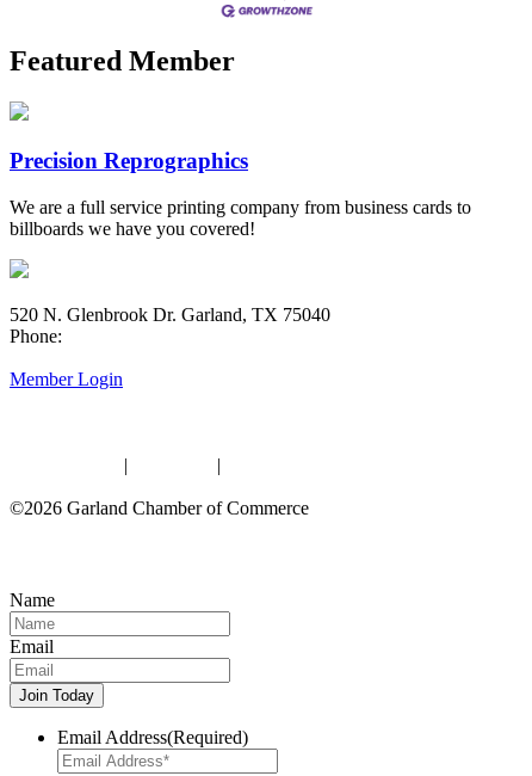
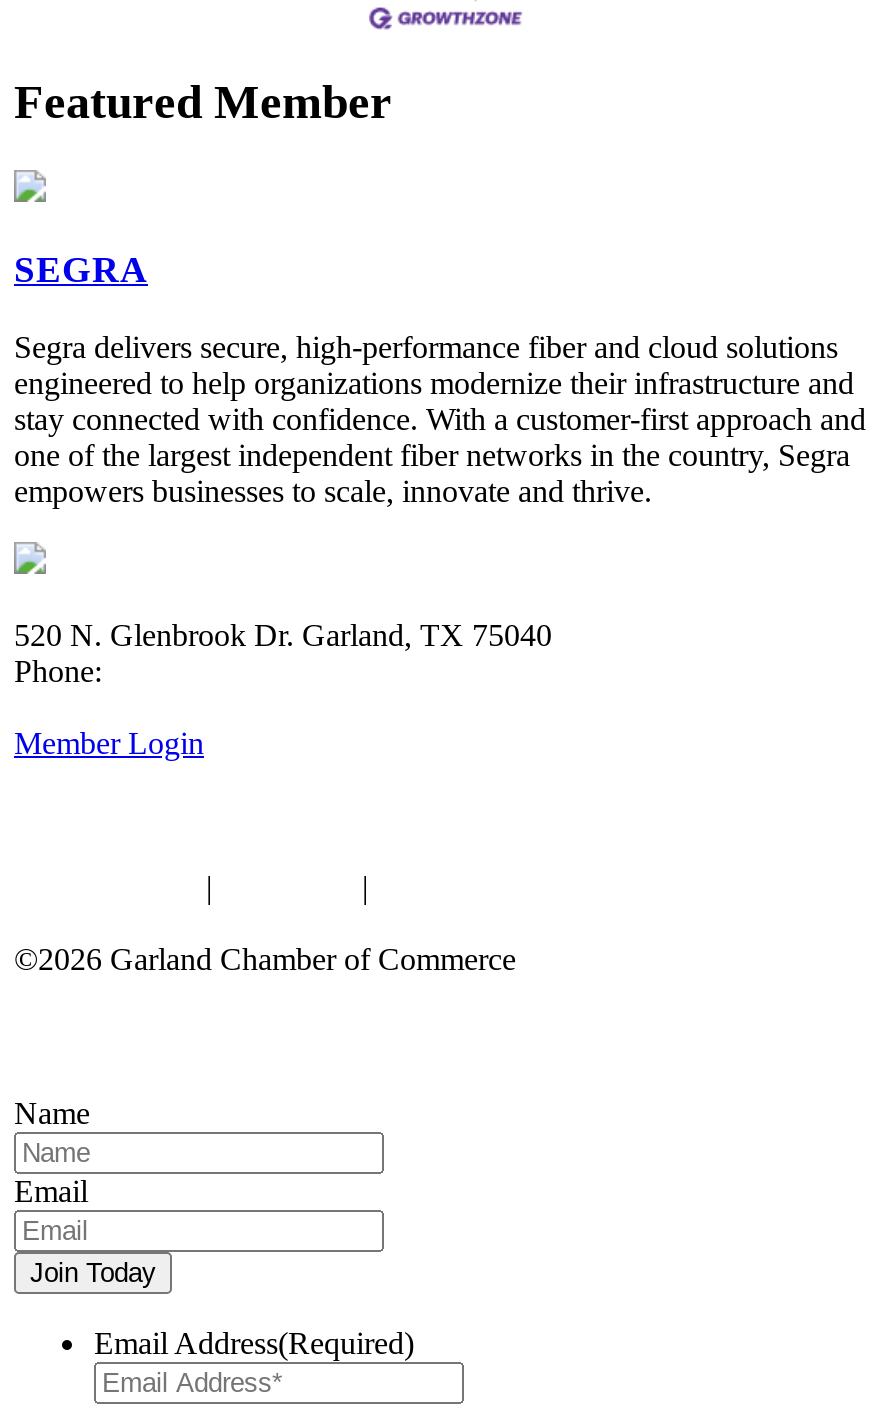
- Precision Reprographics
+ SEGRA

- We are a full service printing company from business cards to
- billboards we have you covered!
+ Segra delivers secure, high‑performance fiber and cloud solutions
+ engineered to help organizations modernize their infrastructure and
+ stay connected with confidence. With a customer‑first approach and
+ one of the largest independent fiber networks in the country, Segra
+ empowers businesses to scale, innovate and thrive.
